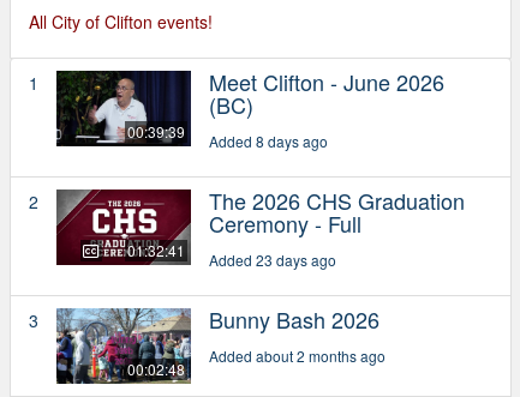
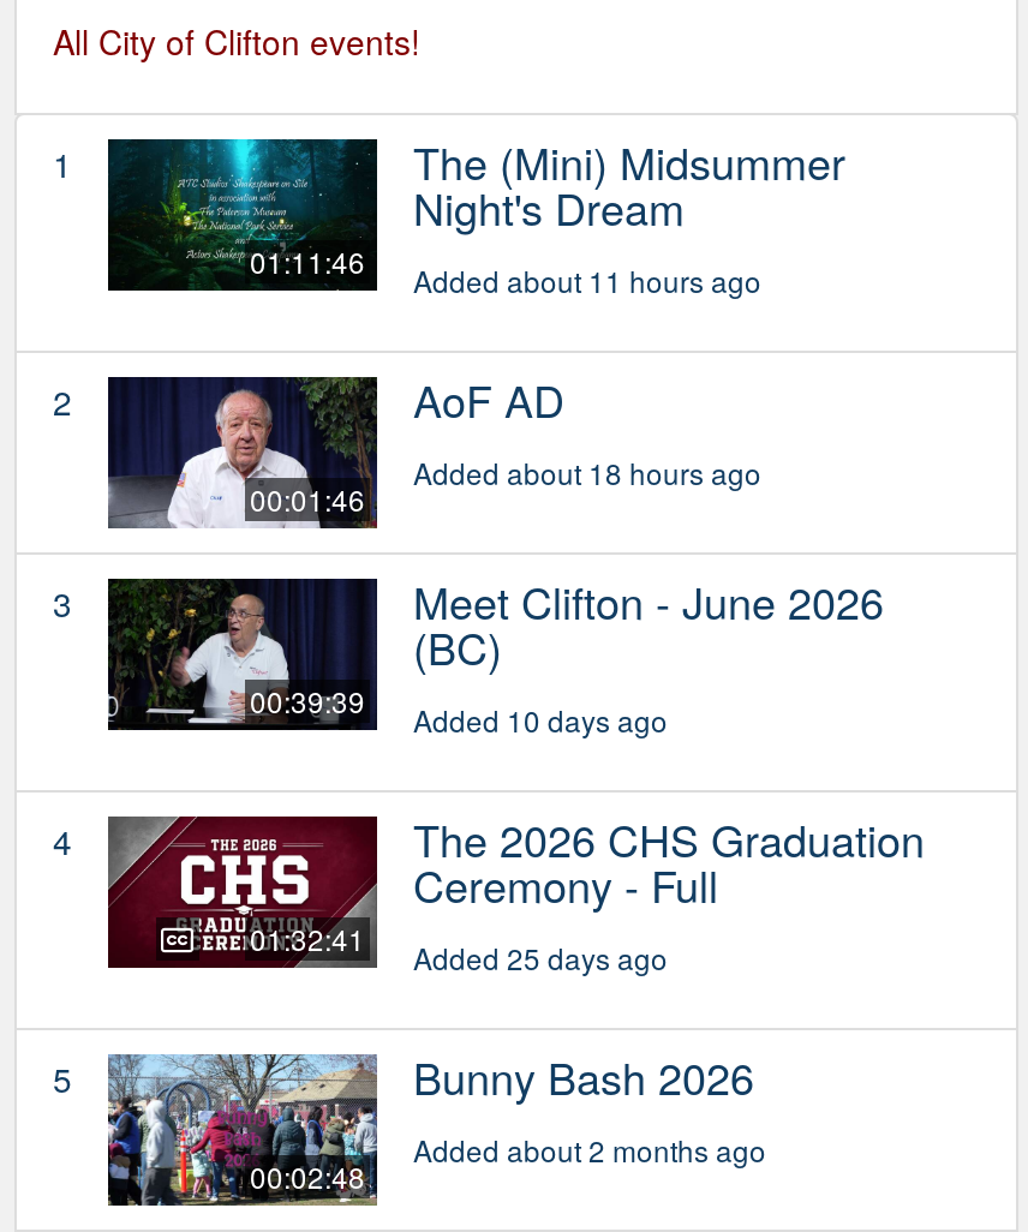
+ [image]
+ The (Mini) Midsummer
+ Night's Dream
+ Added about 11 hours ago
+ 2
+ 00:01:46

+ [image]
+ 01:11:46

+ AoF AD
+ Added about 18 hours ago
+ 3

- Added 8 days ago
+ Added 10 days ago

- 2
+ 4

- Added 23 days ago
+ Added 25 days ago

- 3
+ 5
